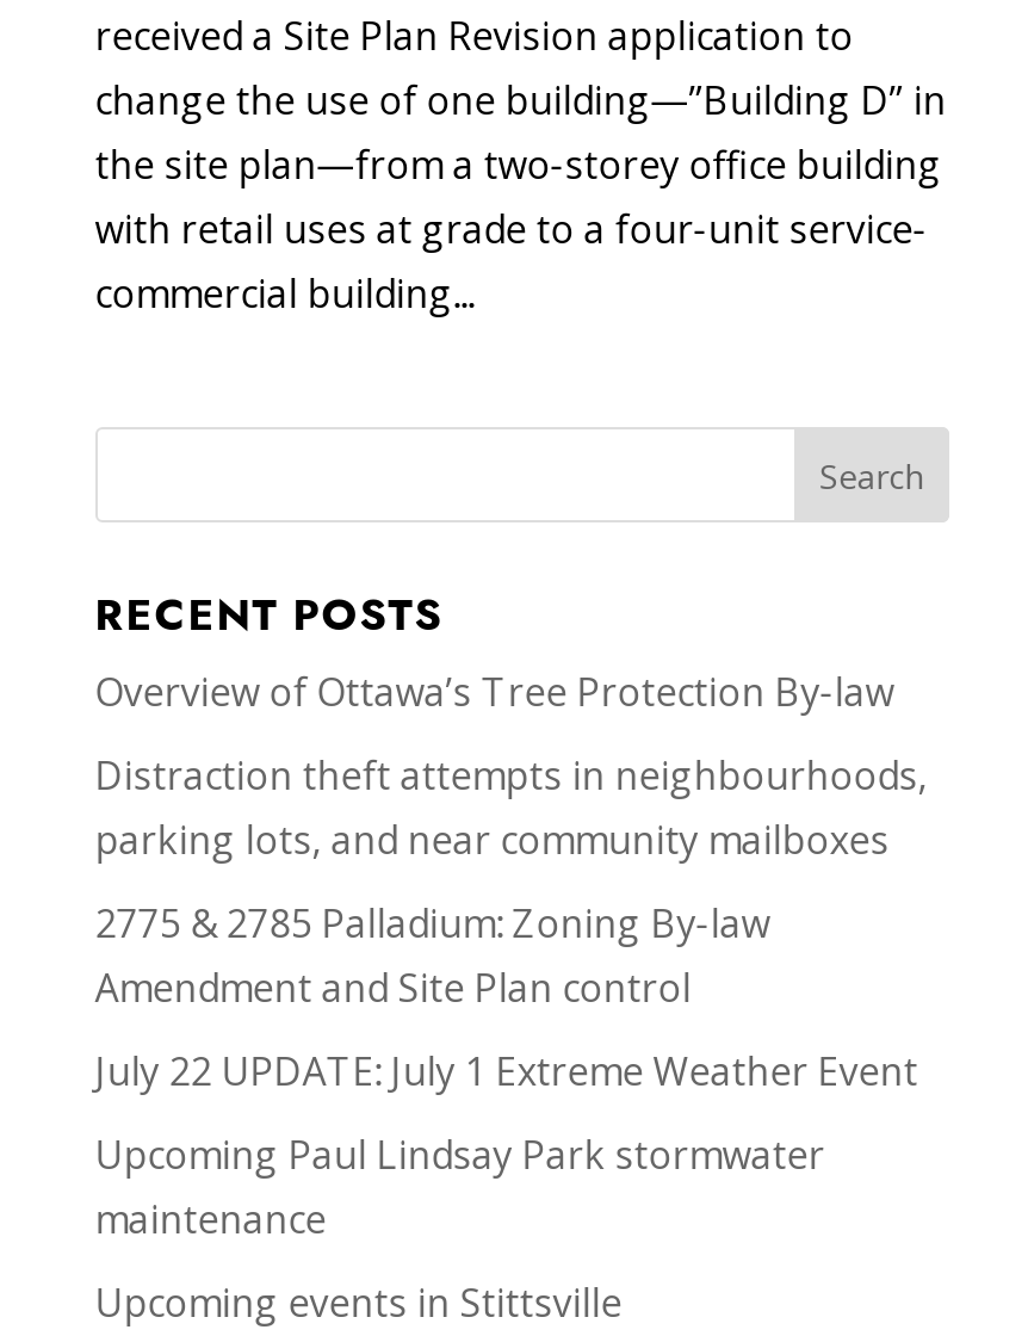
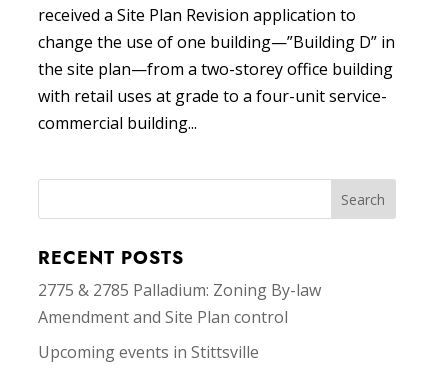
- Overview of Ottawa’s Tree Protection By-law
- Distraction theft attempts in neighbourhoods,
- parking lots, and near community mailboxes

- July 22 UPDATE: July 1 Extreme Weather Event
- Upcoming Paul Lindsay Park stormwater
- maintenance
